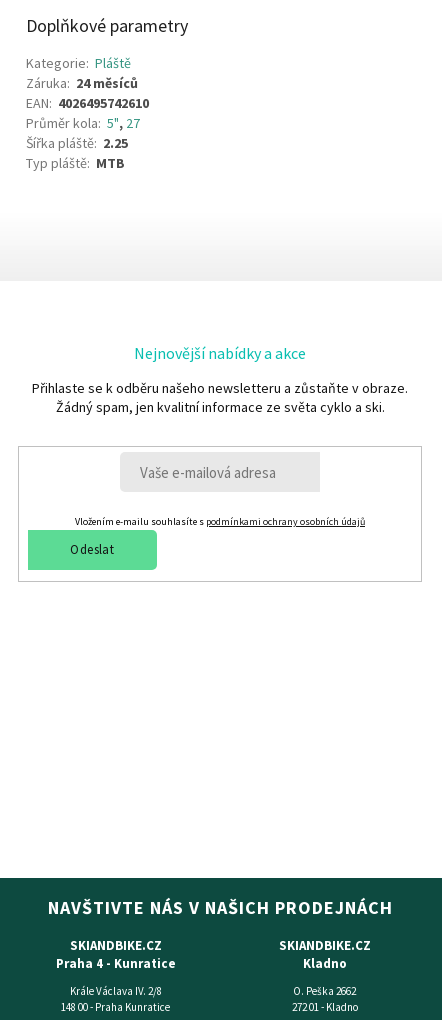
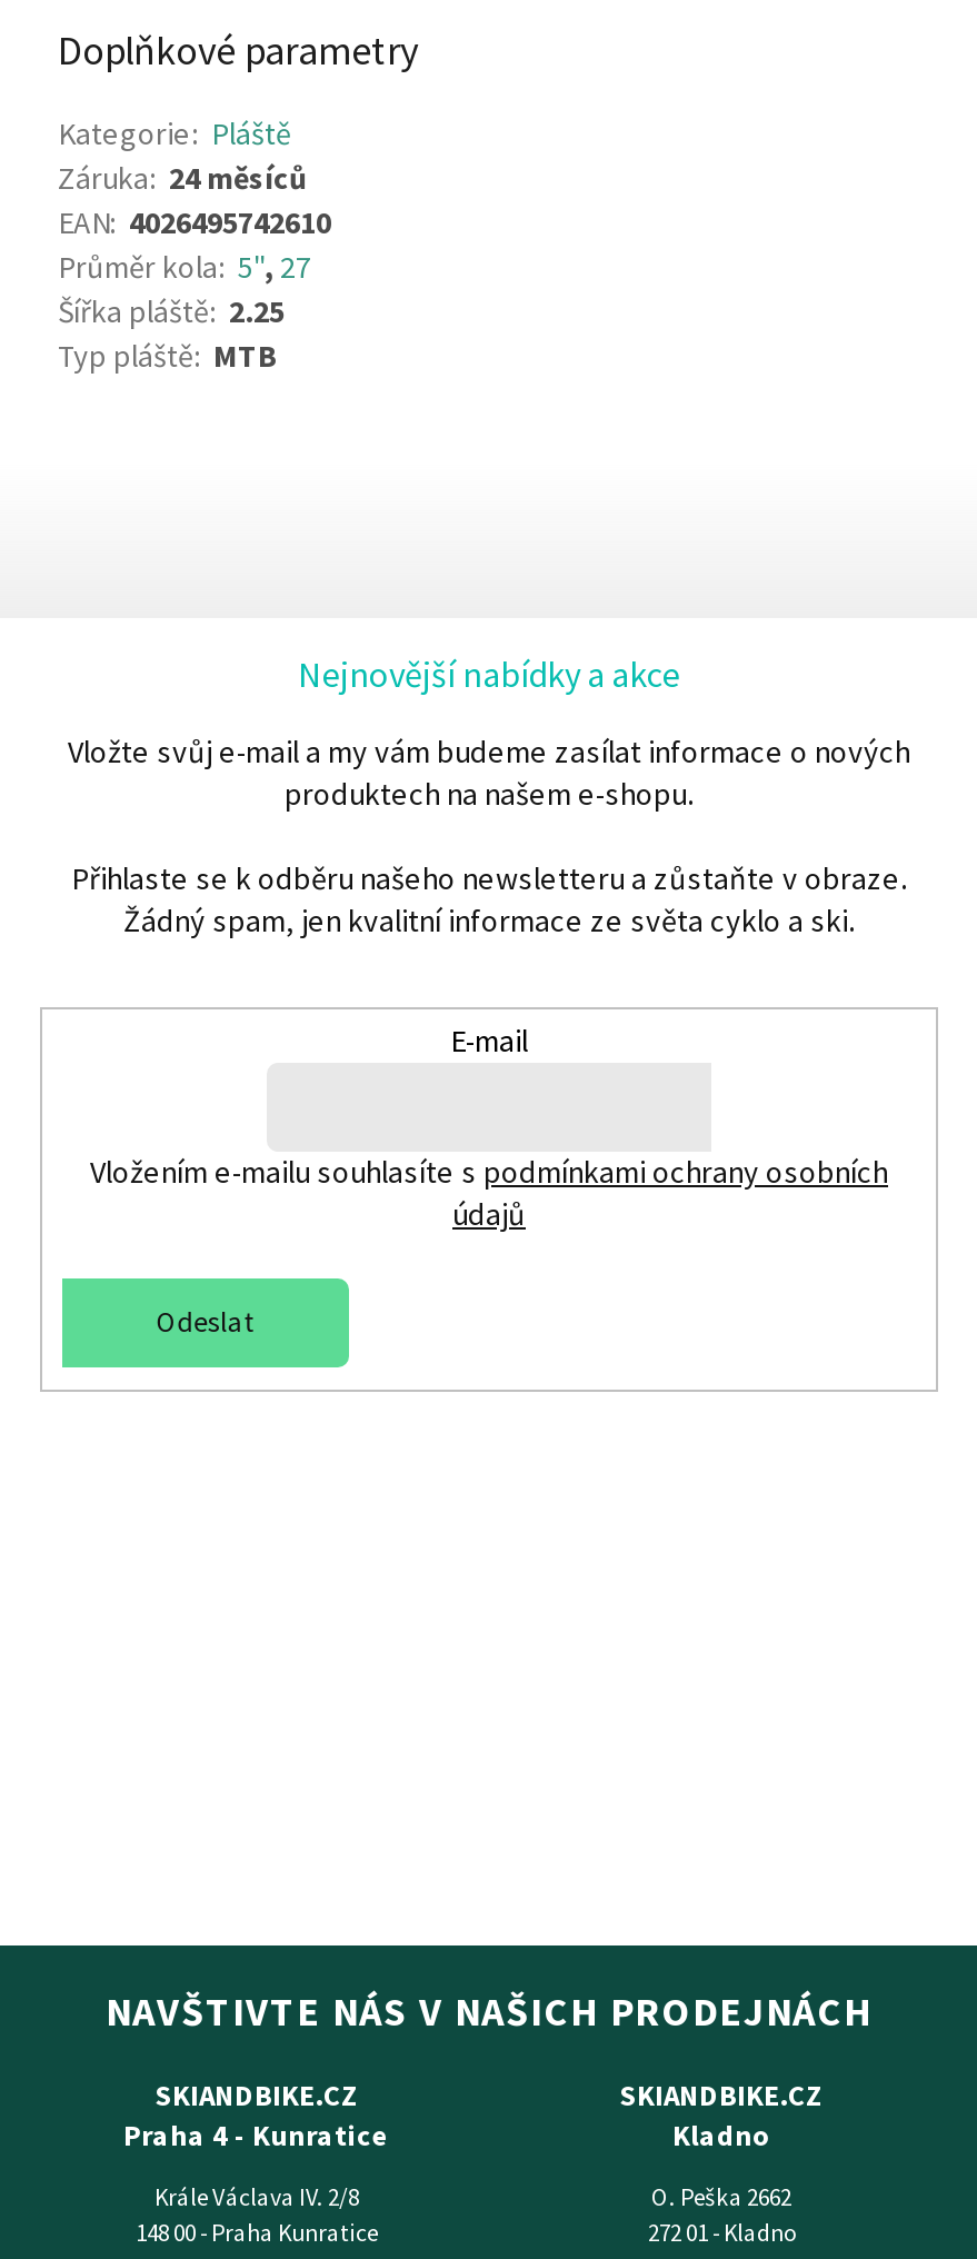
moved up: Nejnovější nabídky a akce

+ Vložte svůj e-mail a my vám budeme zasílat informace o nových
+ produktech na našem e-shopu.

- Vložením e-mailu souhlasíte s podmínkami ochrany osobních údajů
+ E-mail
+ Vložením e-mailu souhlasíte s podmínkami ochrany osobních
+ údajů

moved down: Odeslat
